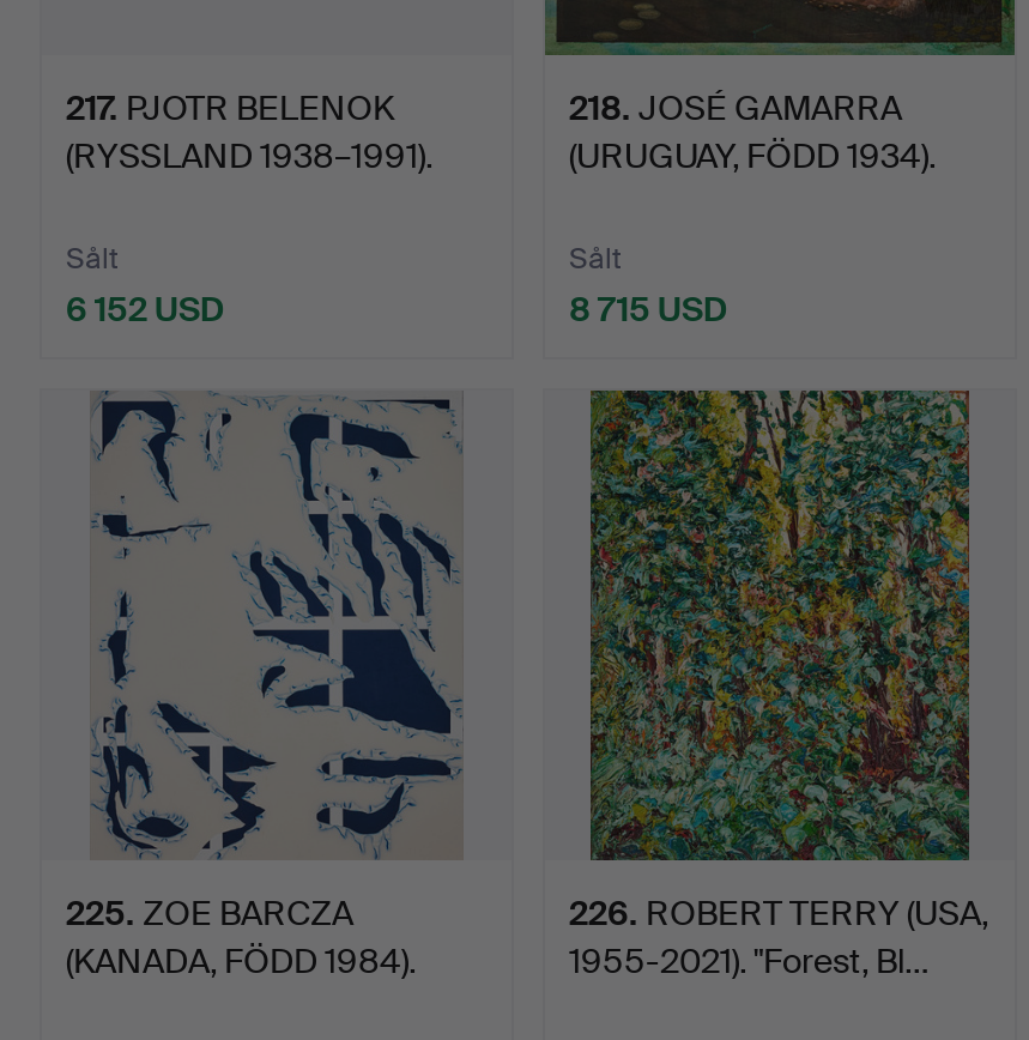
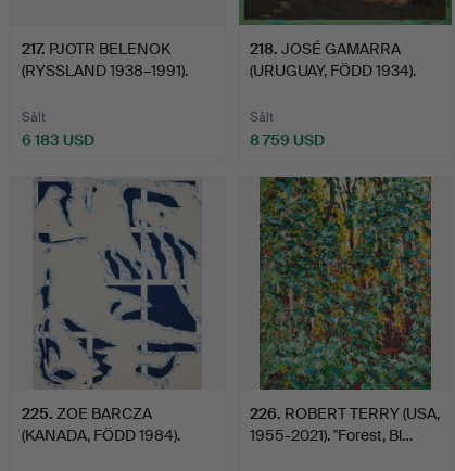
- 6 152 USD
+ 6 183 USD

- 8 715 USD
+ 8 759 USD
